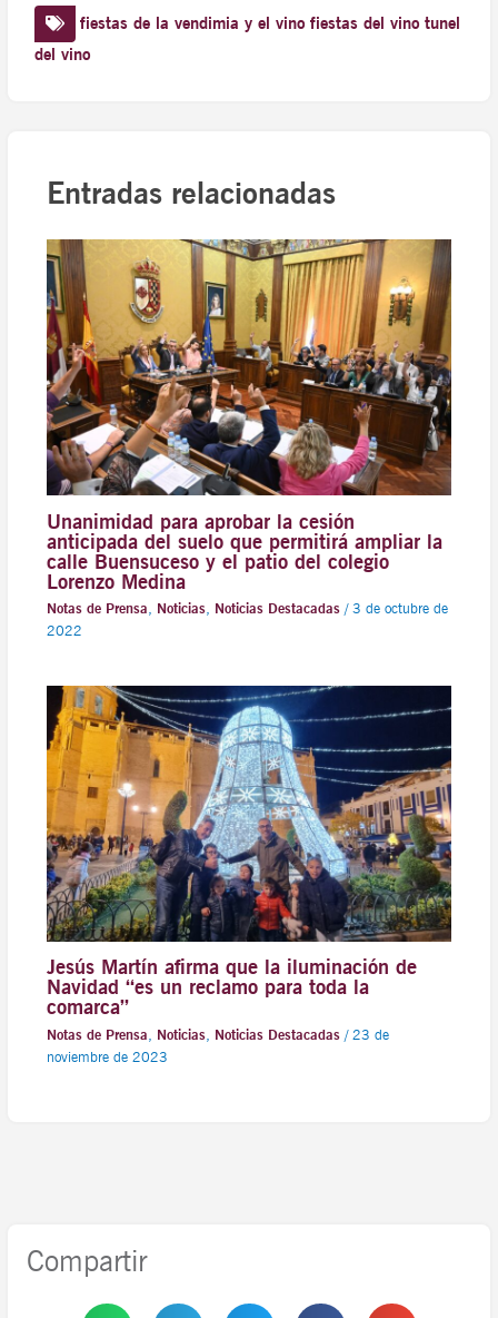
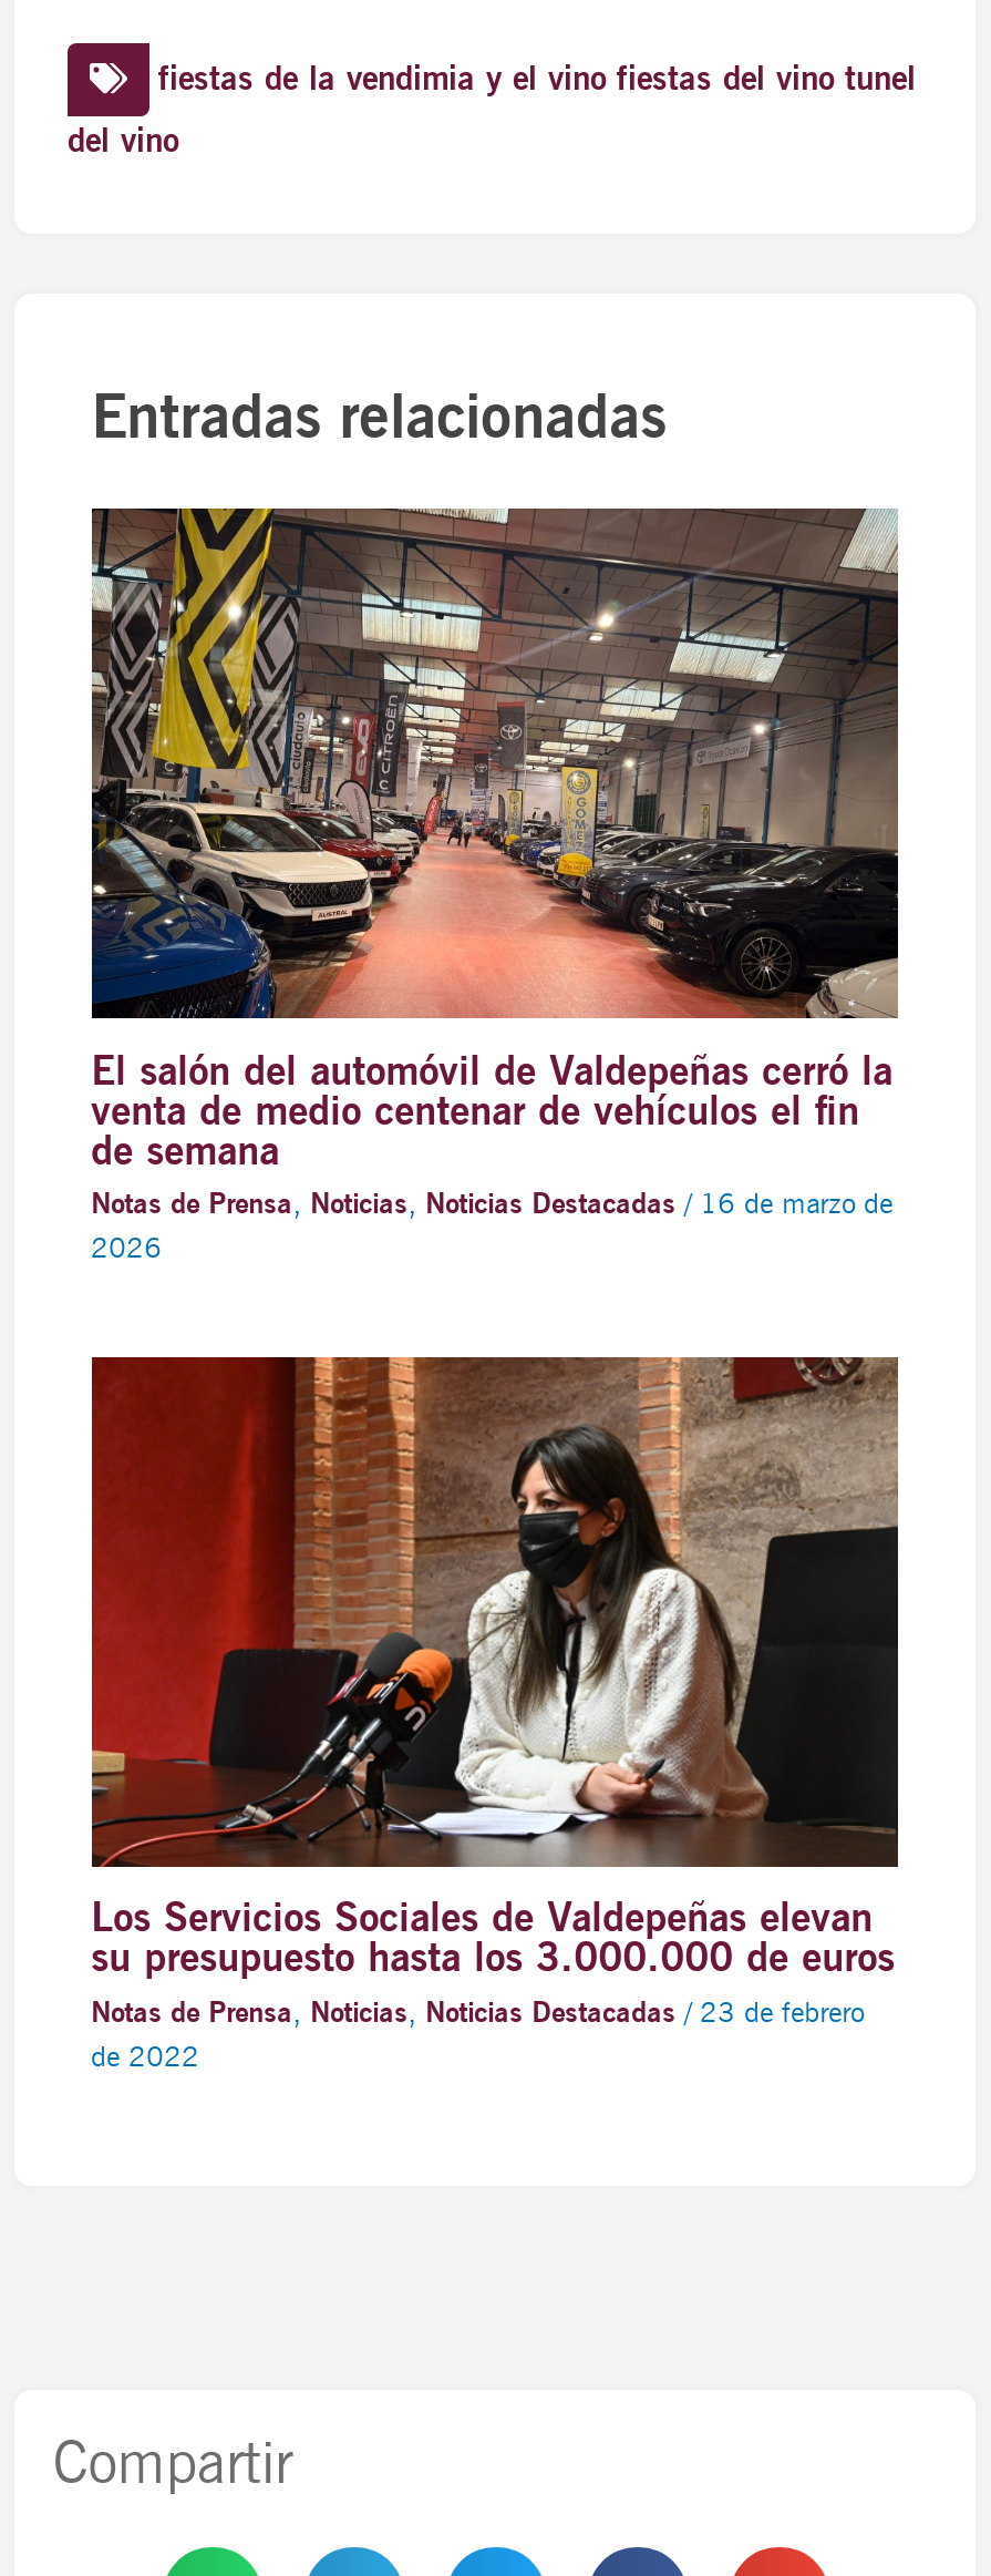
- [image]
- Unanimidad para aprobar la cesión
- anticipada del suelo que permitirá ampliar la
- calle Buensuceso y el patio del colegio
- Lorenzo Medina
- Notas de Prensa, Noticias, Noticias Destacadas / 3 de octubre de
- 2022
+ [image]
+ El salón del automóvil de Valdepeñas cerró la
+ venta de medio centenar de vehículos el fin
+ de semana
+ Notas de Prensa, Noticias, Noticias Destacadas / 16 de marzo de
+ 2026

- [image]
- Jesús Martín afirma que la iluminación de
- Navidad “es un reclamo para toda la
- comarca”
- Notas de Prensa, Noticias, Noticias Destacadas / 23 de
- noviembre de 2023
+ [image]
+ Los Servicios Sociales de Valdepeñas elevan
+ su presupuesto hasta los 3.000.000 de euros
+ Notas de Prensa, Noticias, Noticias Destacadas / 23 de febrero
+ de 2022
